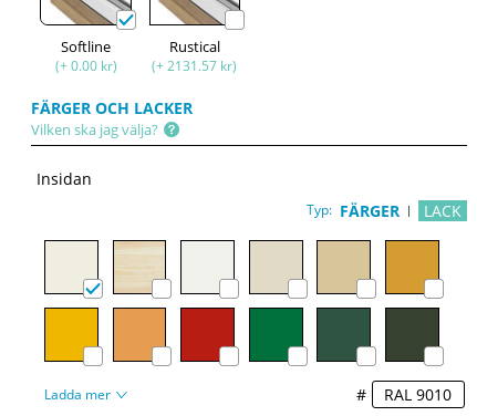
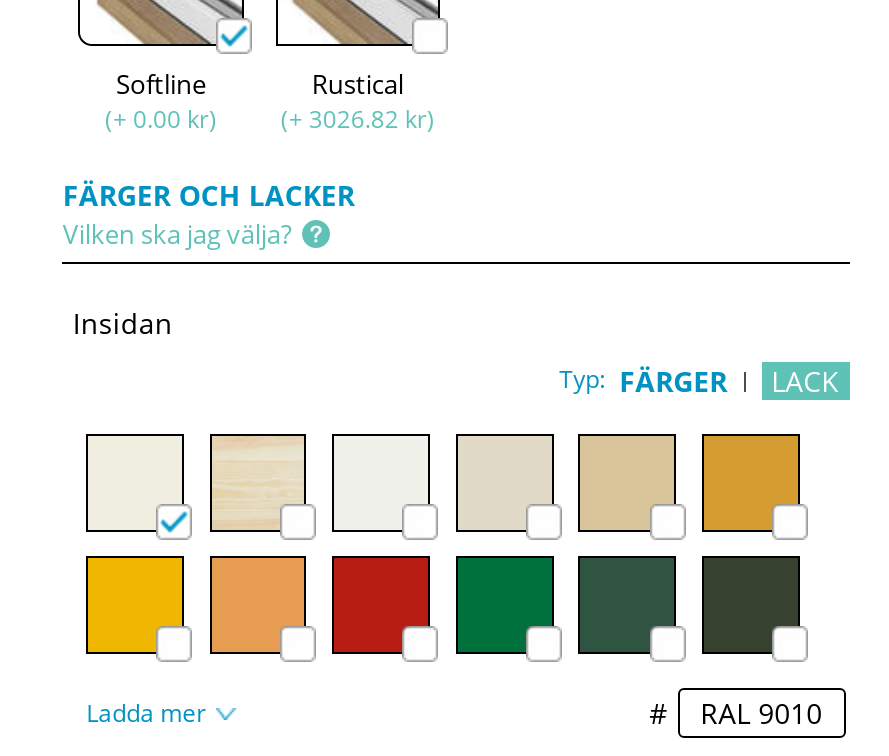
- (+ 0.00 kr) (+ 2131.57 kr)
+ (+ 0.00 kr) (+ 3026.82 kr)
